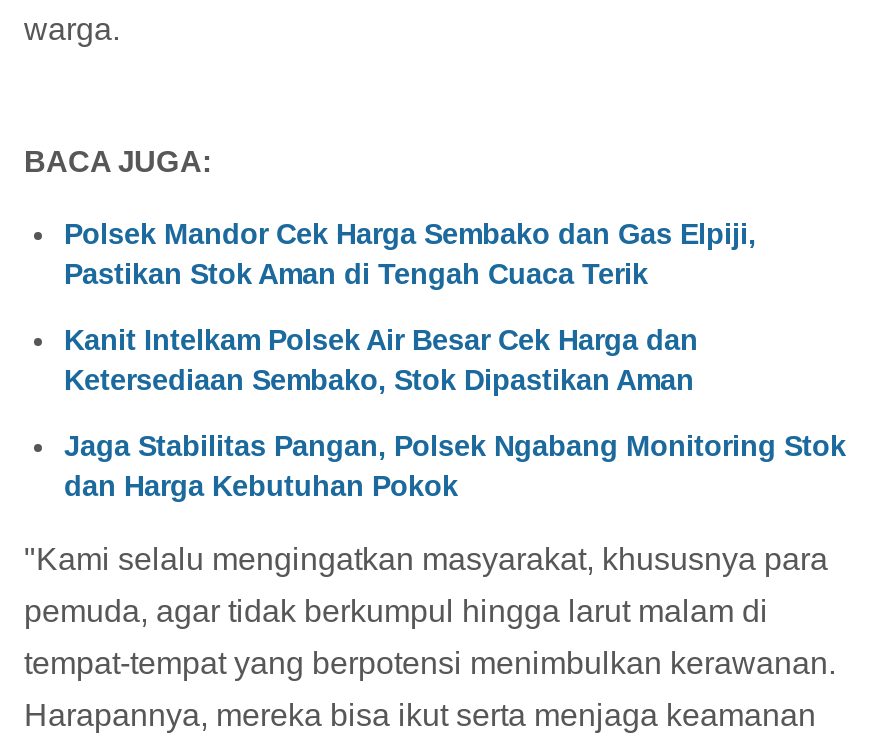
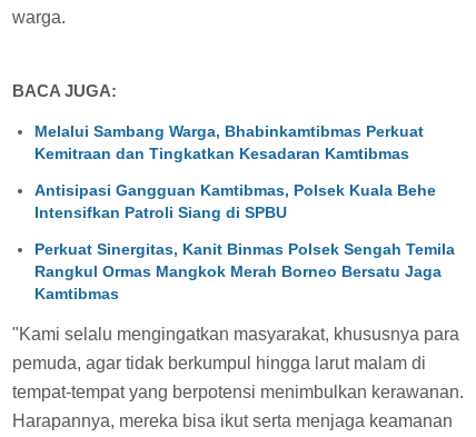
- Polsek Mandor Cek Harga Sembako dan Gas Elpiji,
- Pastikan Stok Aman di Tengah Cuaca Terik
+ Melalui Sambang Warga, Bhabinkamtibmas Perkuat
+ Kemitraan dan Tingkatkan Kesadaran Kamtibmas

- Kanit Intelkam Polsek Air Besar Cek Harga dan
- Ketersediaan Sembako, Stok Dipastikan Aman
+ Antisipasi Gangguan Kamtibmas, Polsek Kuala Behe
+ Intensifkan Patroli Siang di SPBU

- Jaga Stabilitas Pangan, Polsek Ngabang Monitoring Stok
- dan Harga Kebutuhan Pokok
+ Perkuat Sinergitas, Kanit Binmas Polsek Sengah Temila
+ Rangkul Ormas Mangkok Merah Borneo Bersatu Jaga
+ Kamtibmas
